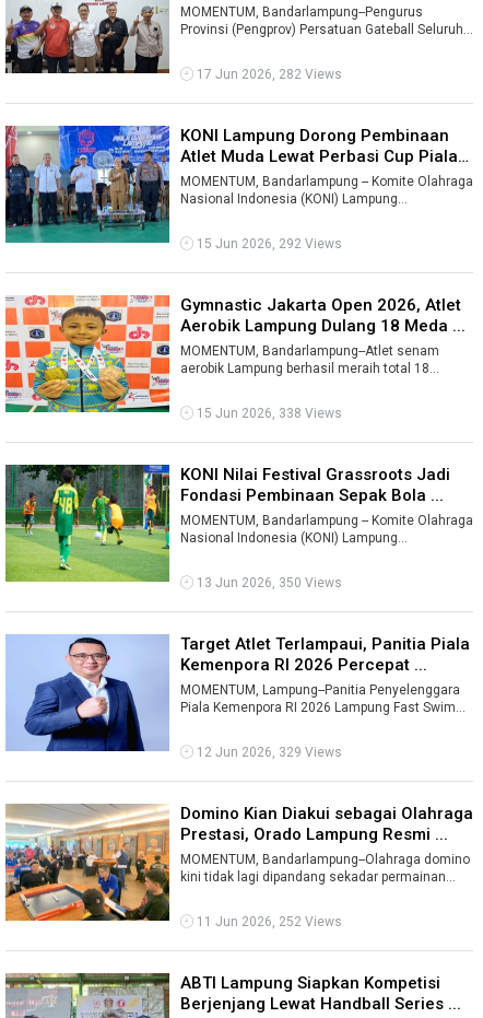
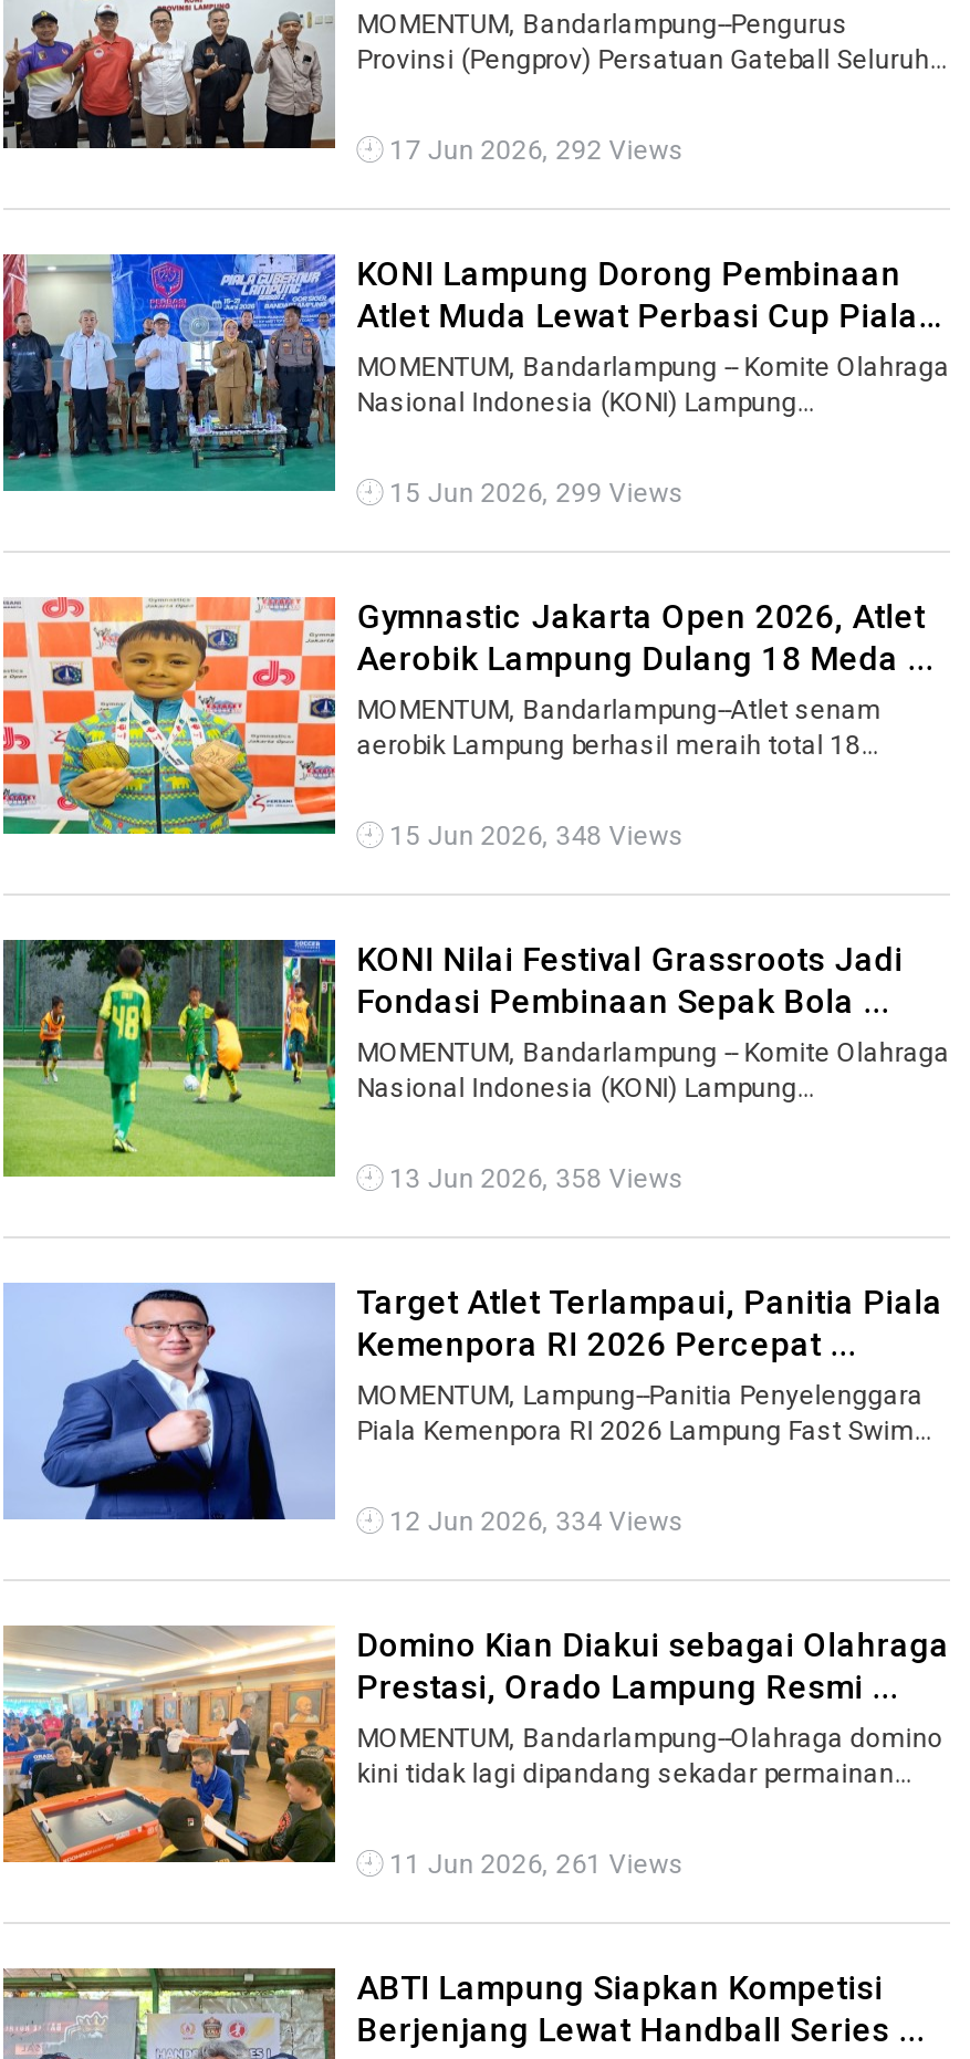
- 17 Jun 2026, 282 Views
+ 17 Jun 2026, 292 Views

- 15 Jun 2026, 292 Views
+ 15 Jun 2026, 299 Views

- 15 Jun 2026, 338 Views
+ 15 Jun 2026, 348 Views

- 13 Jun 2026, 350 Views
+ 13 Jun 2026, 358 Views

- 12 Jun 2026, 329 Views
+ 12 Jun 2026, 334 Views

- 11 Jun 2026, 252 Views
+ 11 Jun 2026, 261 Views
